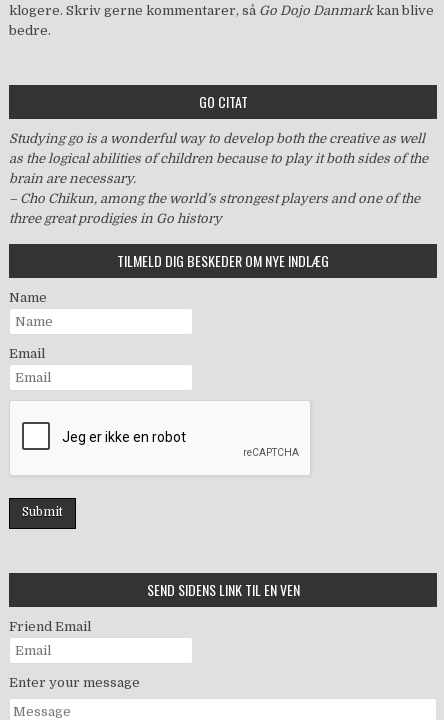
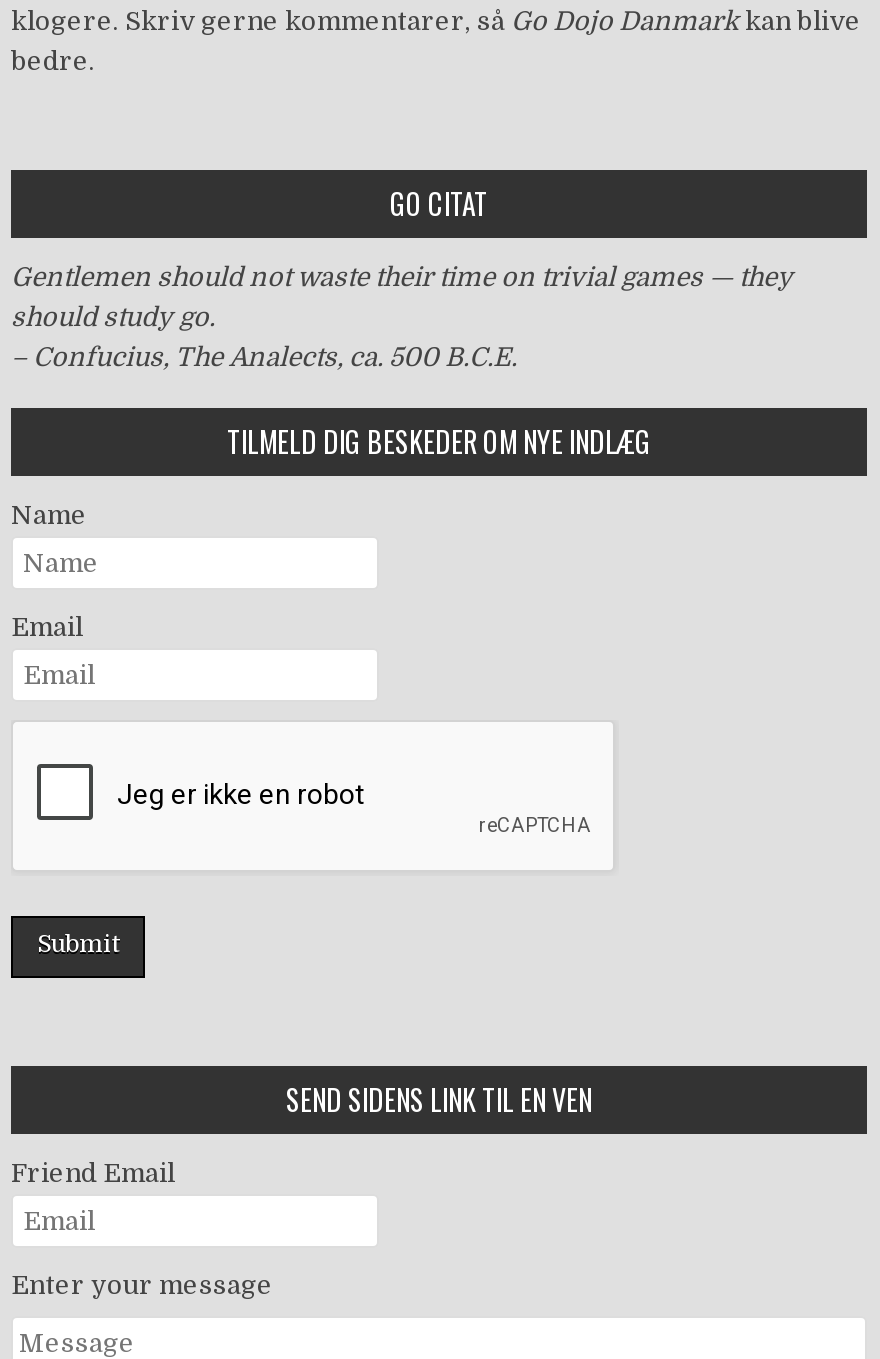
- Studying go is a wonderful way to develop both the creative as well
- as the logical abilities of children because to play it both sides of the
- brain are necessary.
- – Cho Chikun, among the world’s strongest players and one of the
- three great prodigies in Go history
+ Gentlemen should not waste their time on trivial games — they
+ should study go.
+ – Confucius, The Analects, ca. 500 B.C.E.
